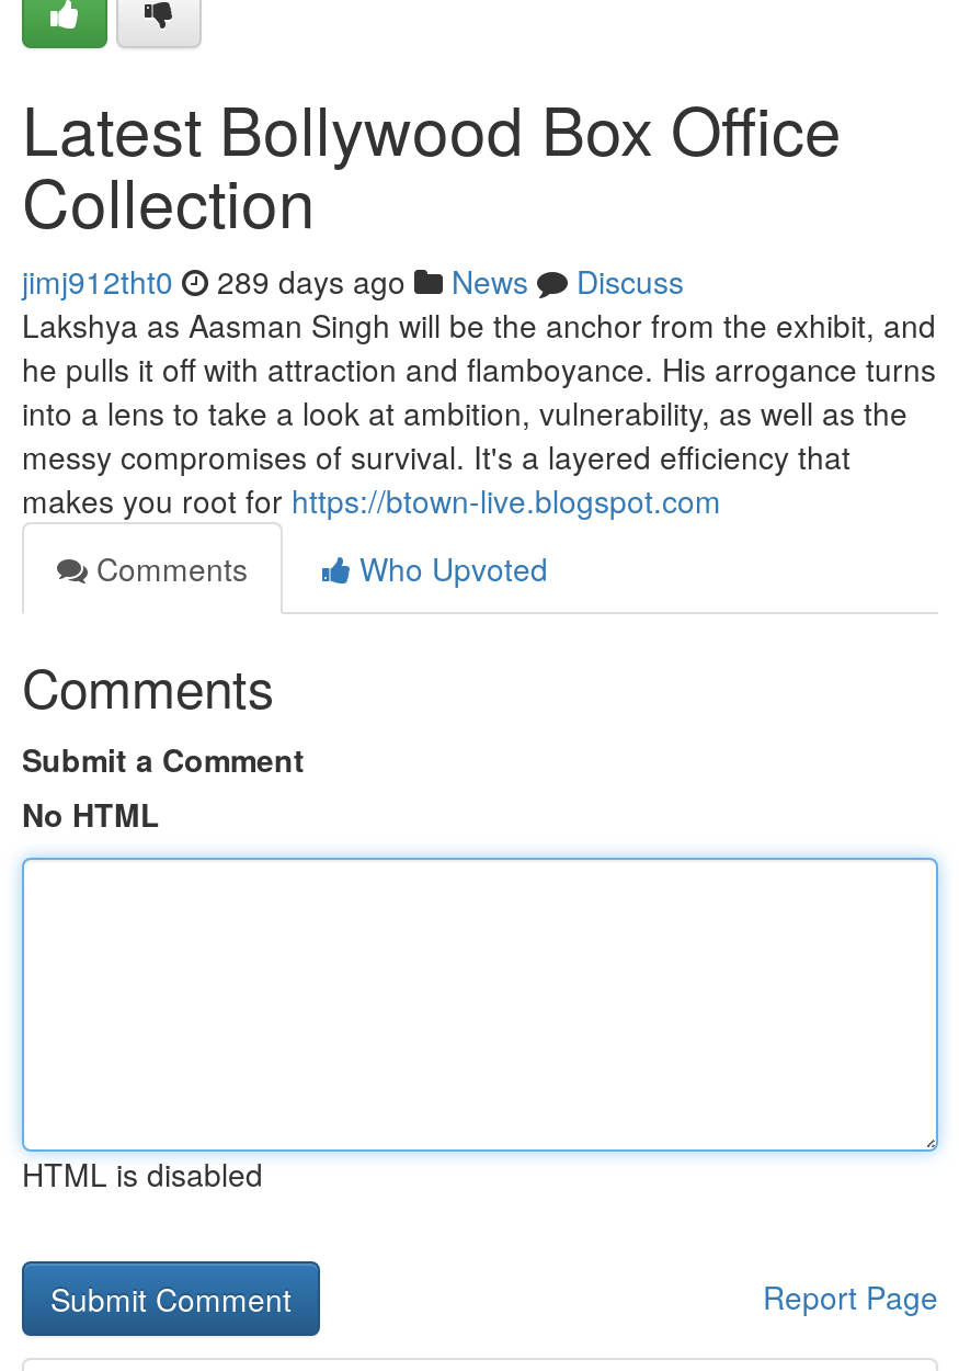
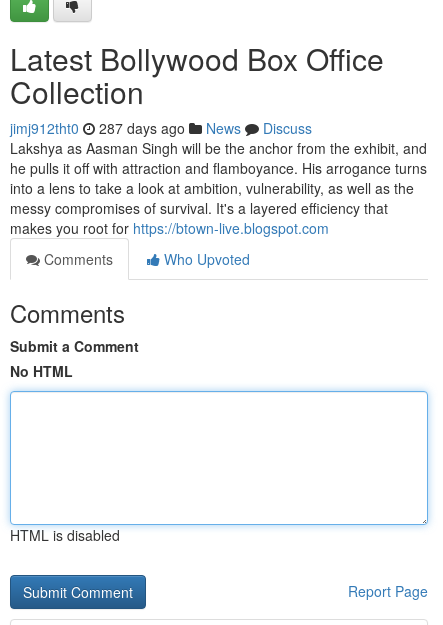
- jimj912tht0 289 days ago News Discuss
+ jimj912tht0 287 days ago News Discuss
